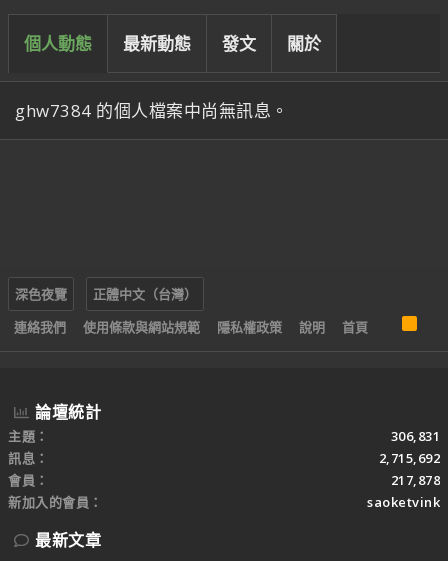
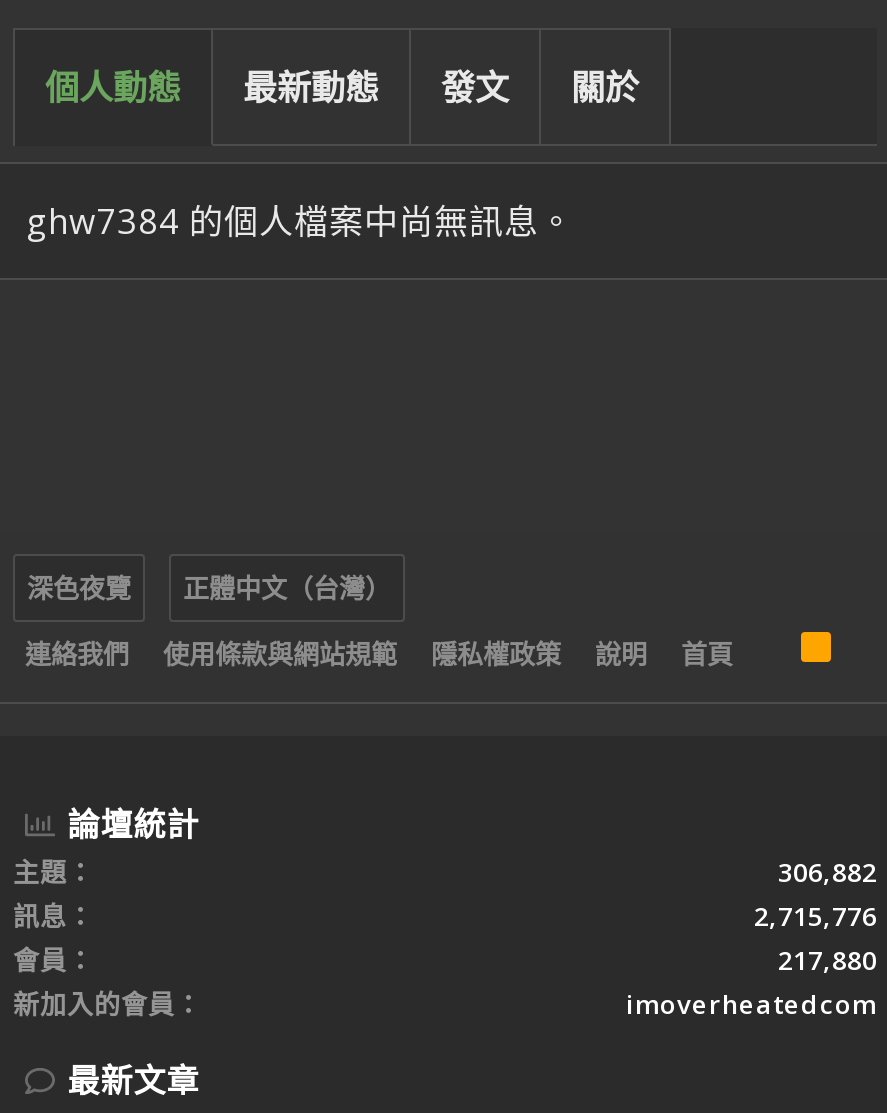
- 306,831
+ 306,882

- 2,715,692
+ 2,715,776

- 217,878
+ 217,880

- saoketvink
+ imoverheatedcom
